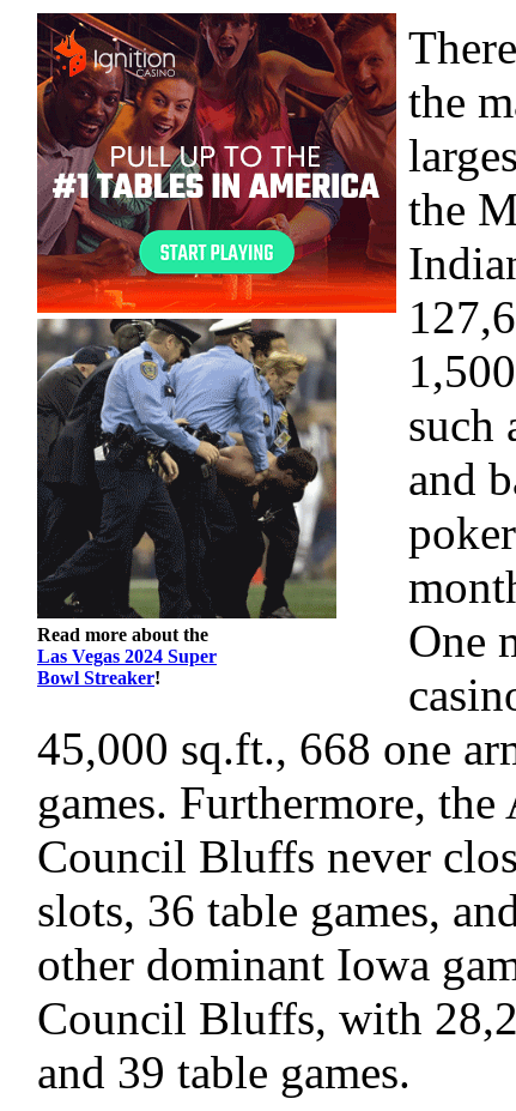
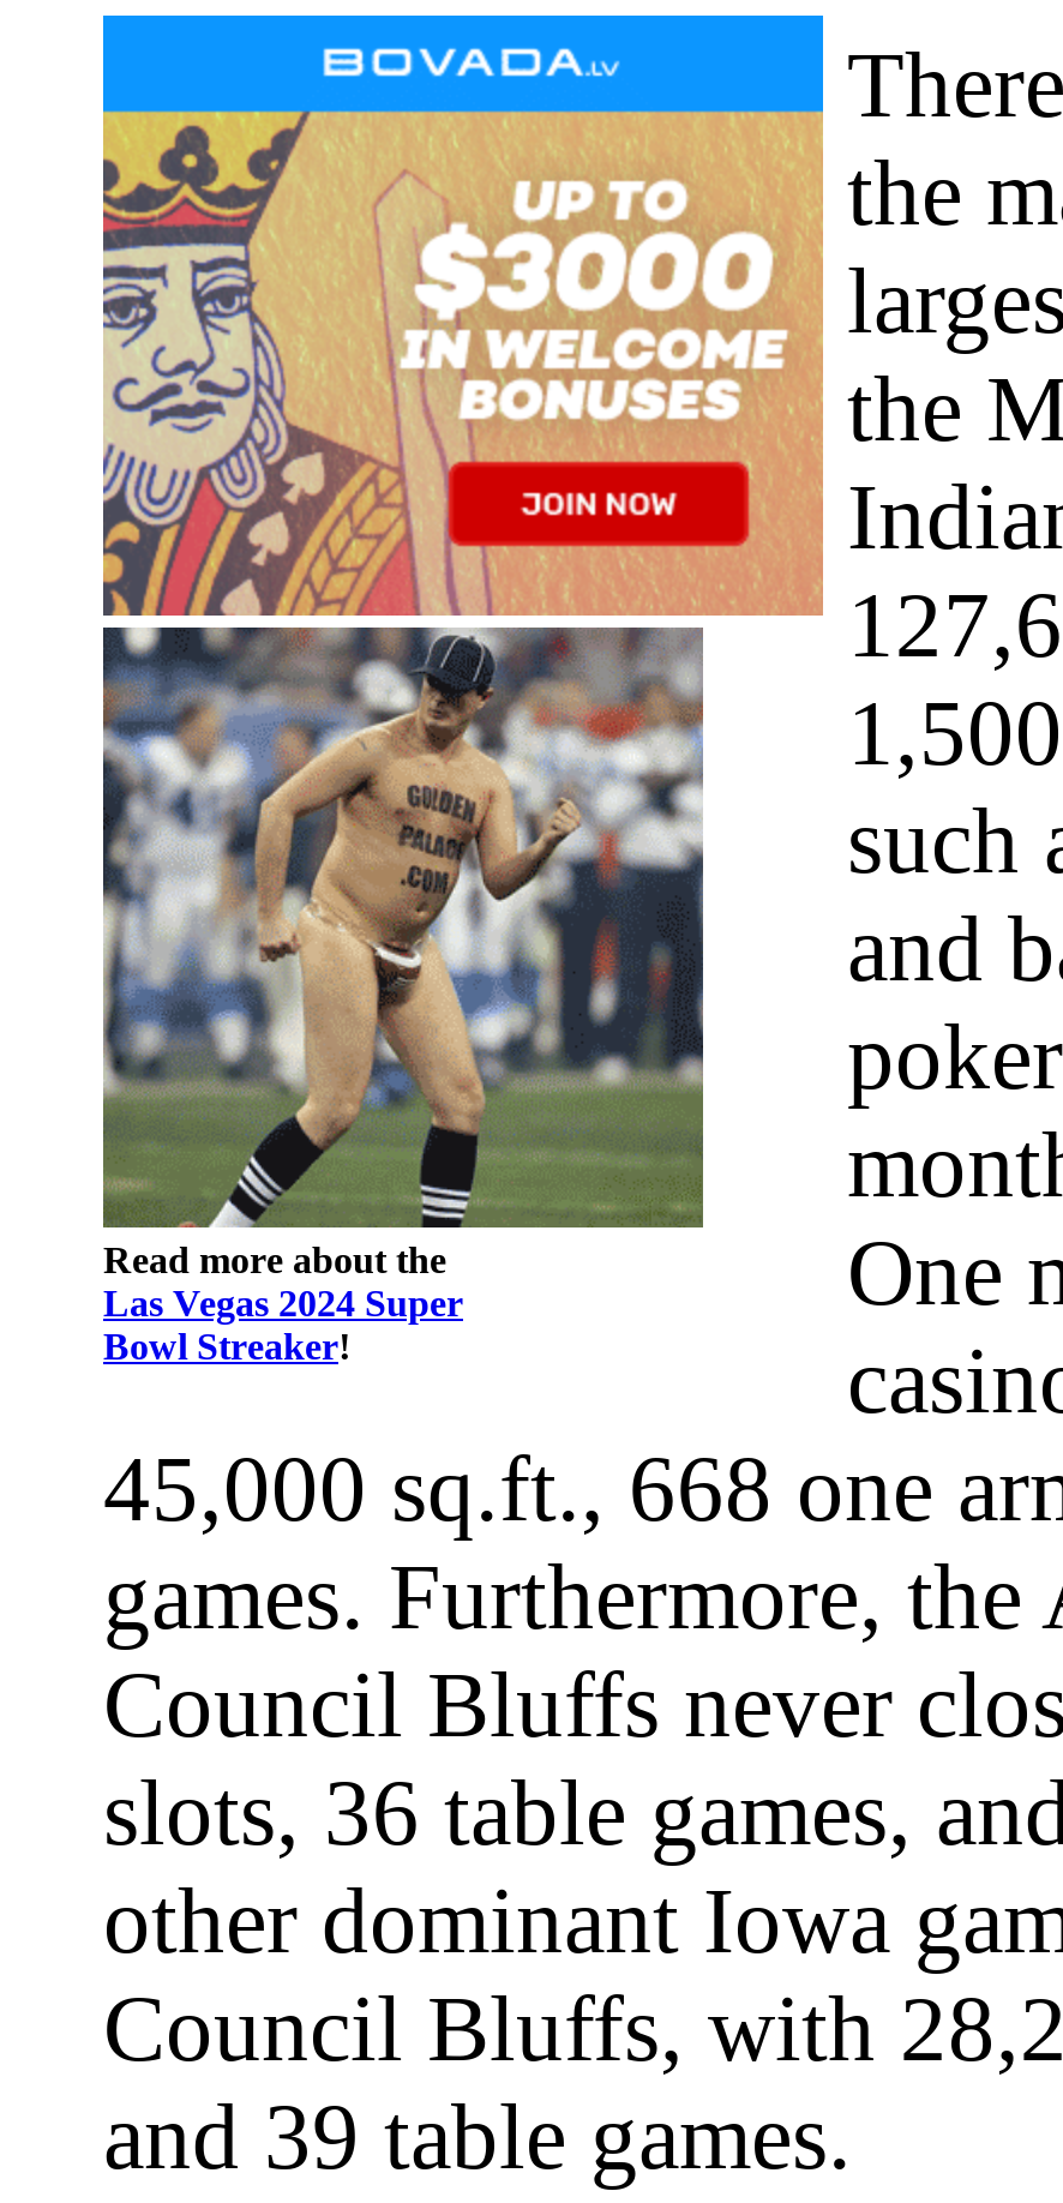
- [image]
+ [image]
